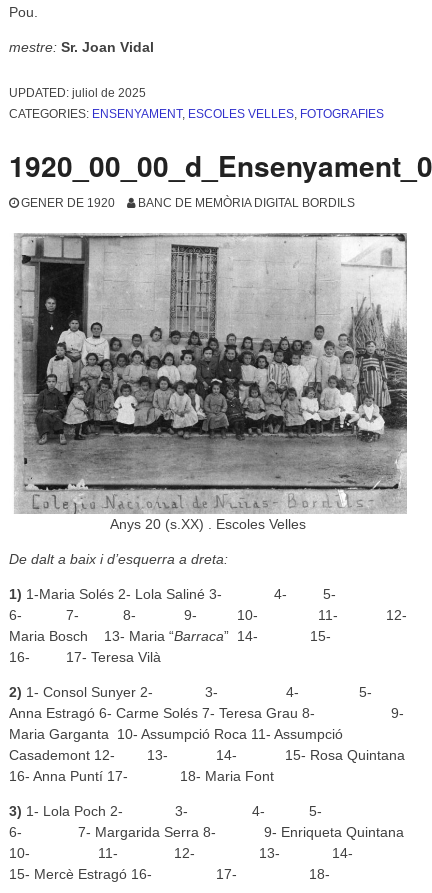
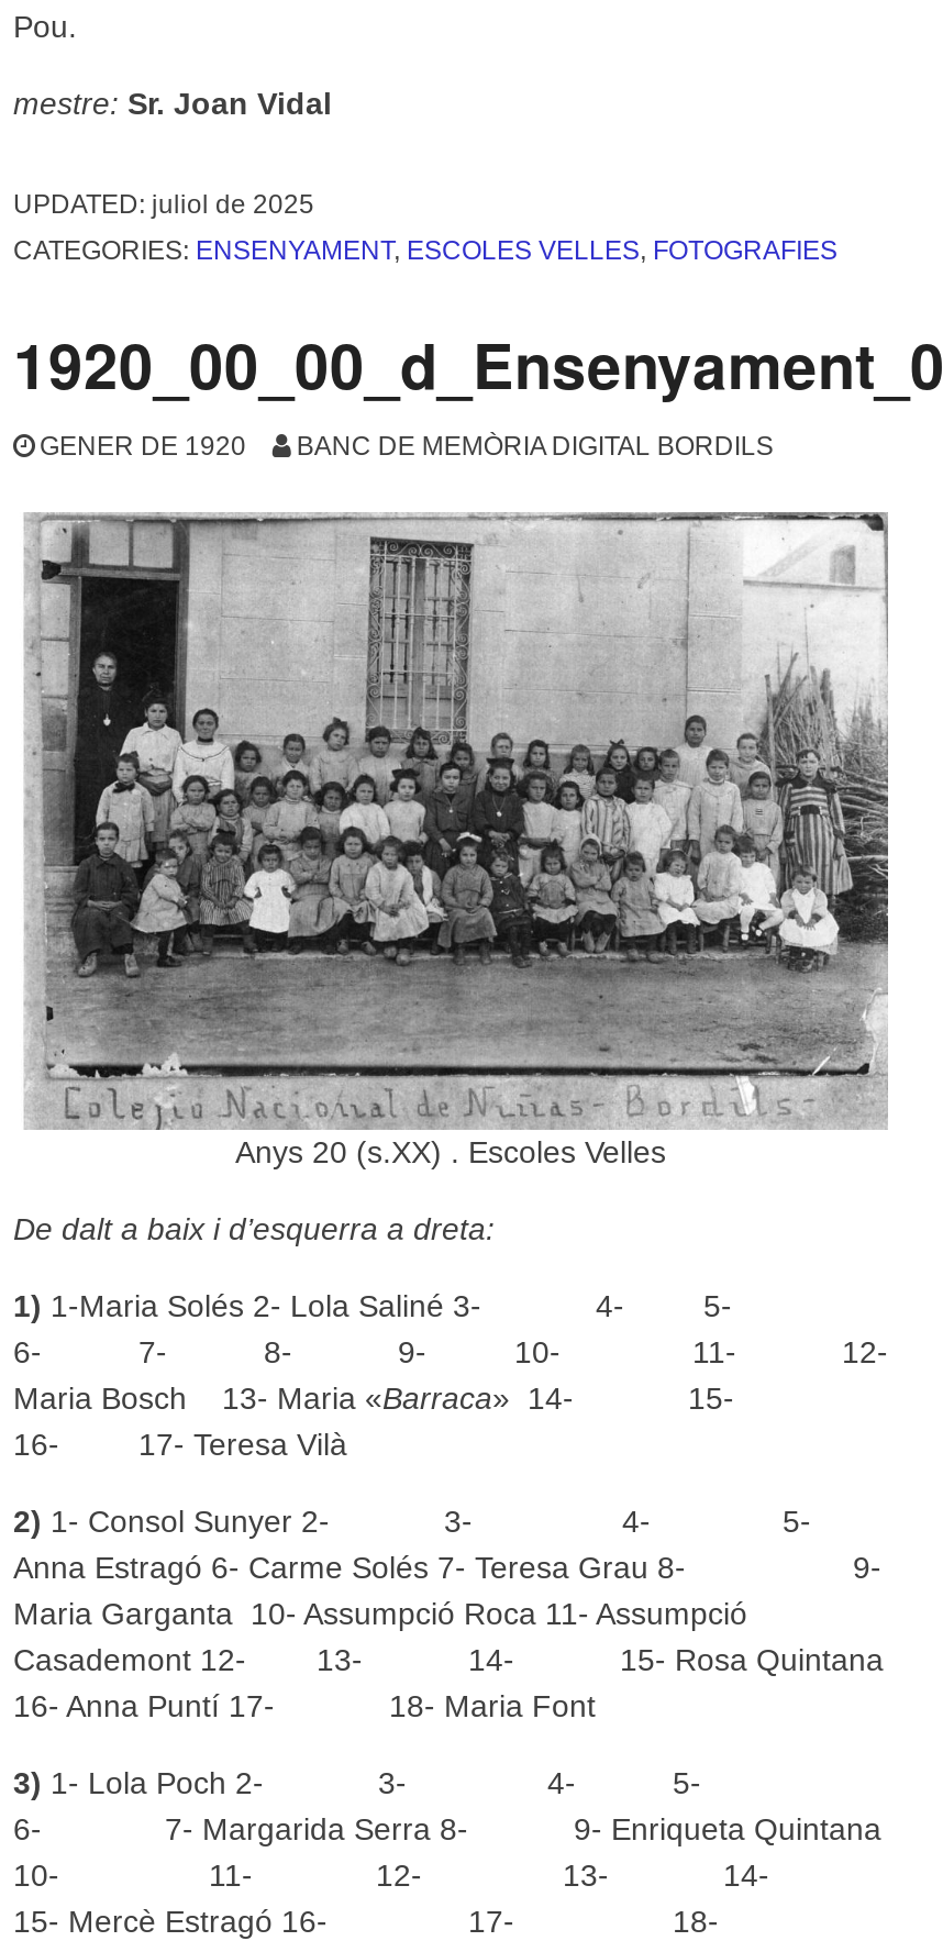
- Maria Bosch 13- Maria “Barraca” 14- 15-
+ Maria Bosch 13- Maria «Barraca» 14- 15-
